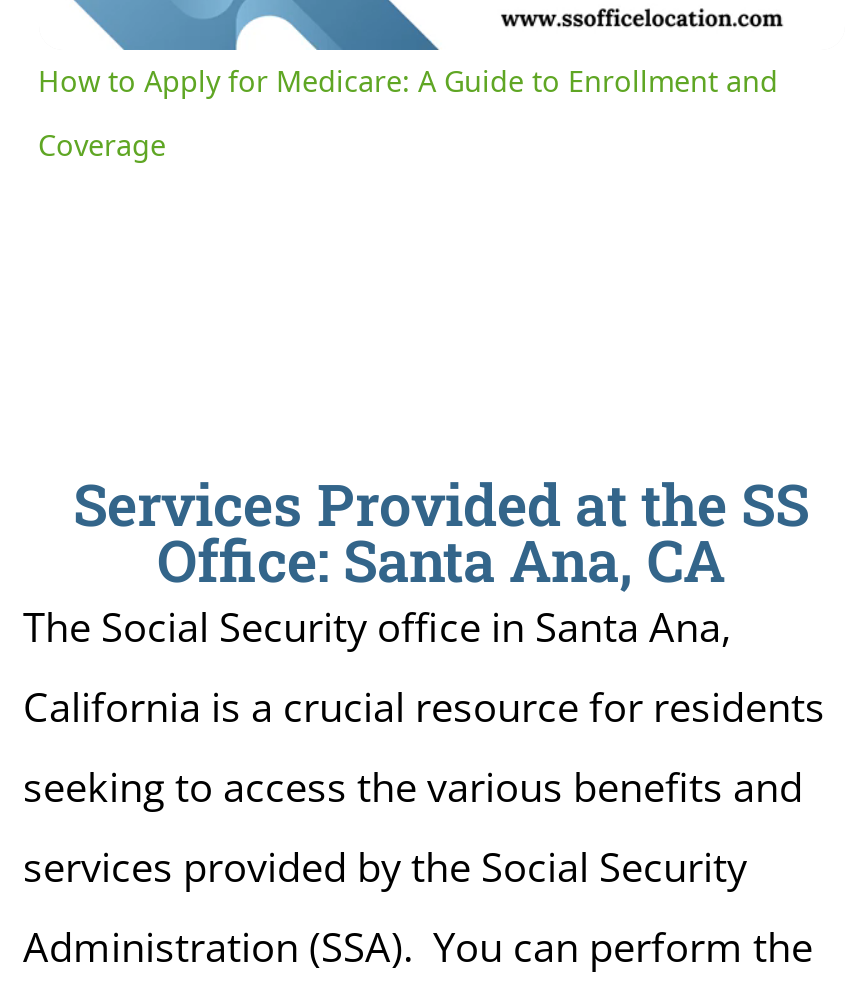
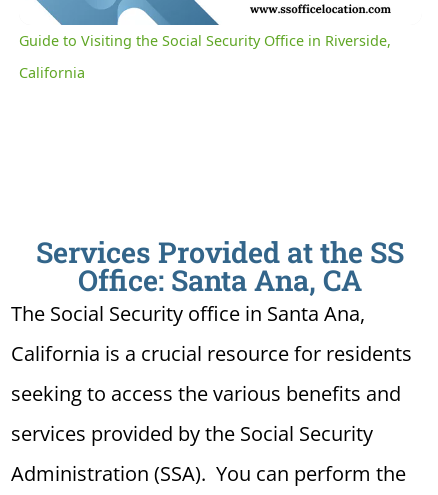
- How to Apply for Medicare: A Guide to Enrollment and
+ Guide to Visiting the Social Security Office in Riverside,

- Coverage
+ California
